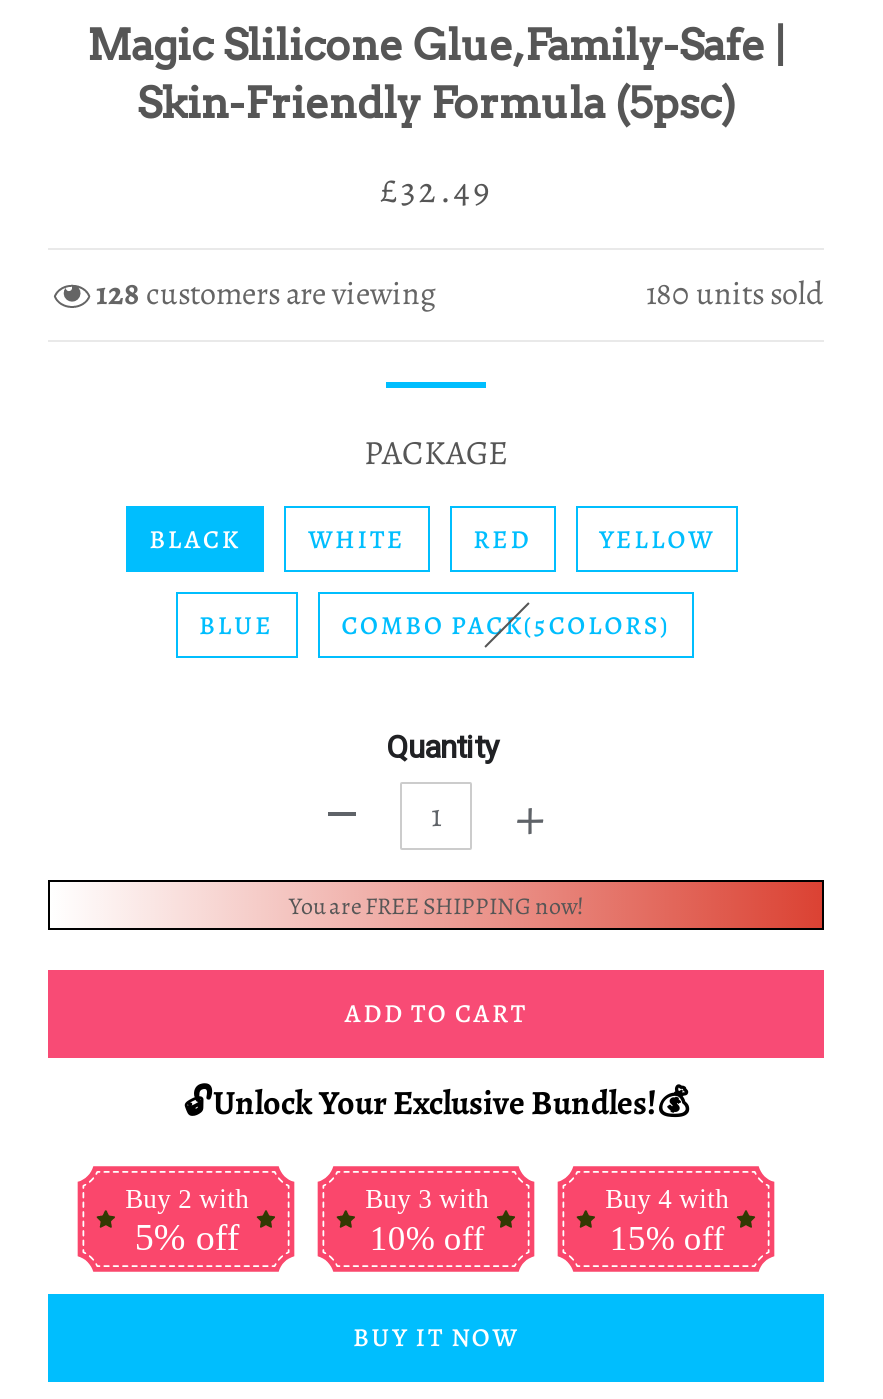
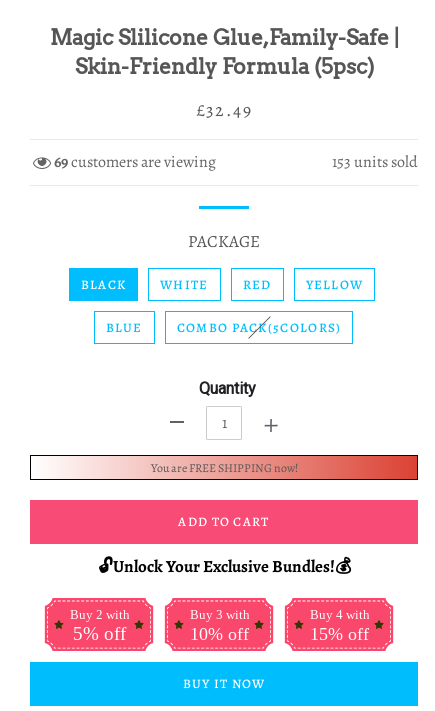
- 128 customers are viewing
+ 69 customers are viewing

- 180 units sold
+ 153 units sold
